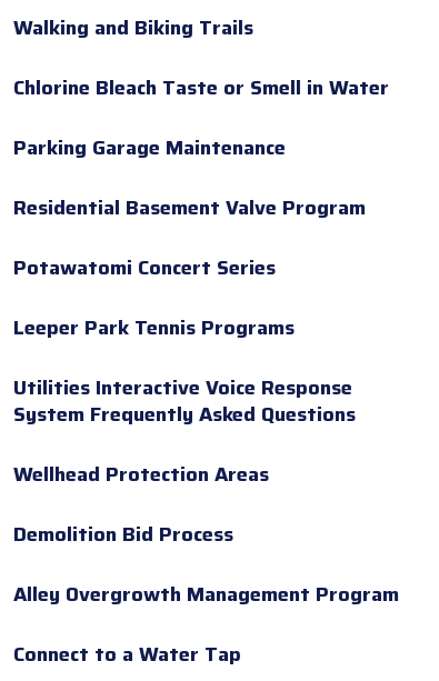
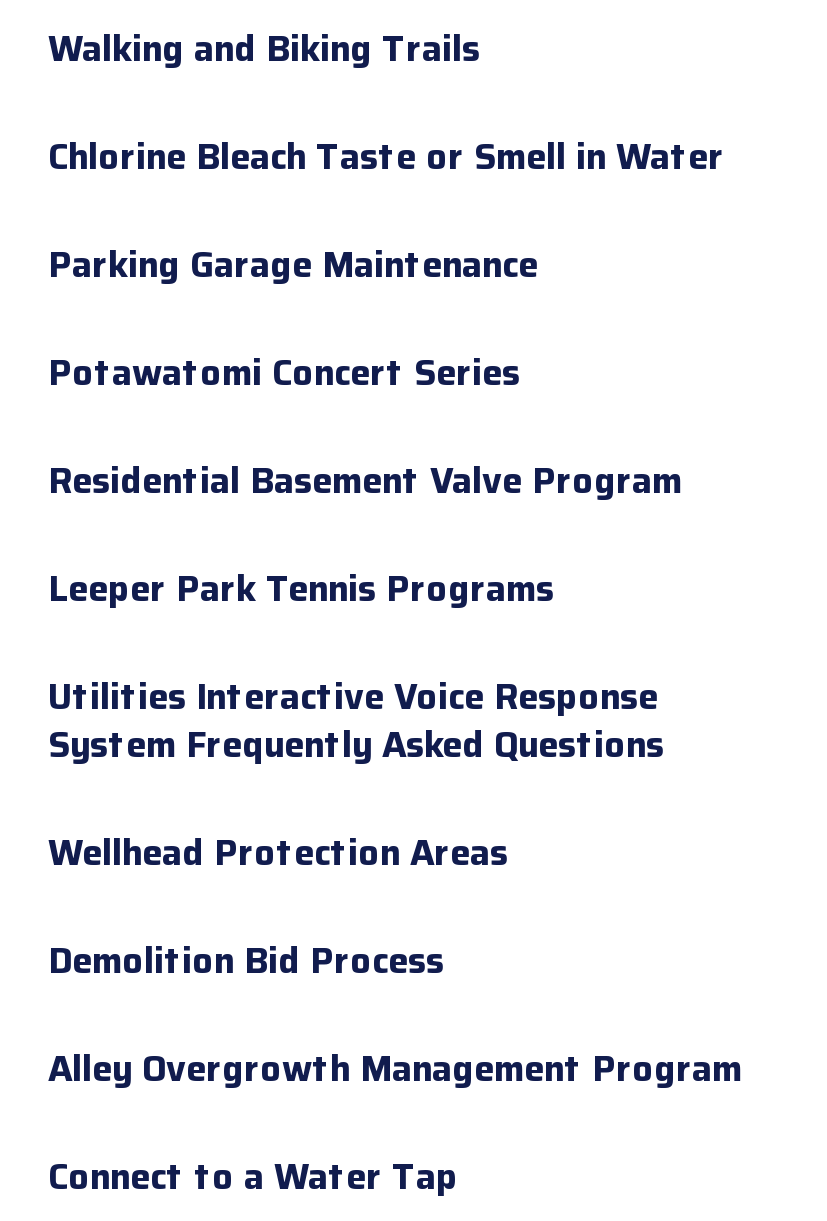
moved down: Residential Basement Valve Program

moved up: Potawatomi Concert Series
